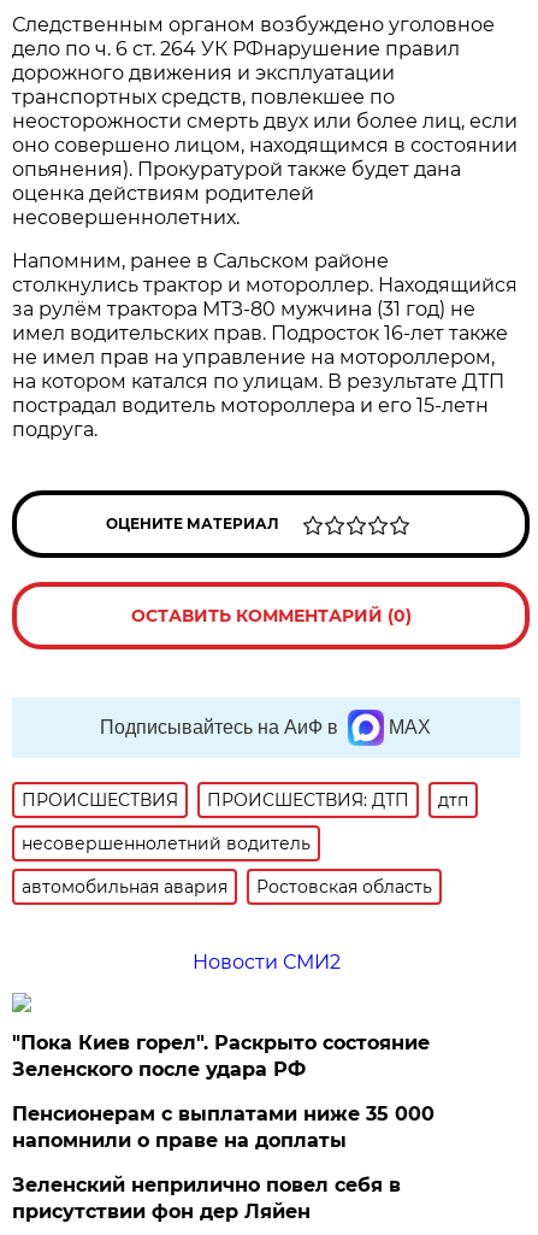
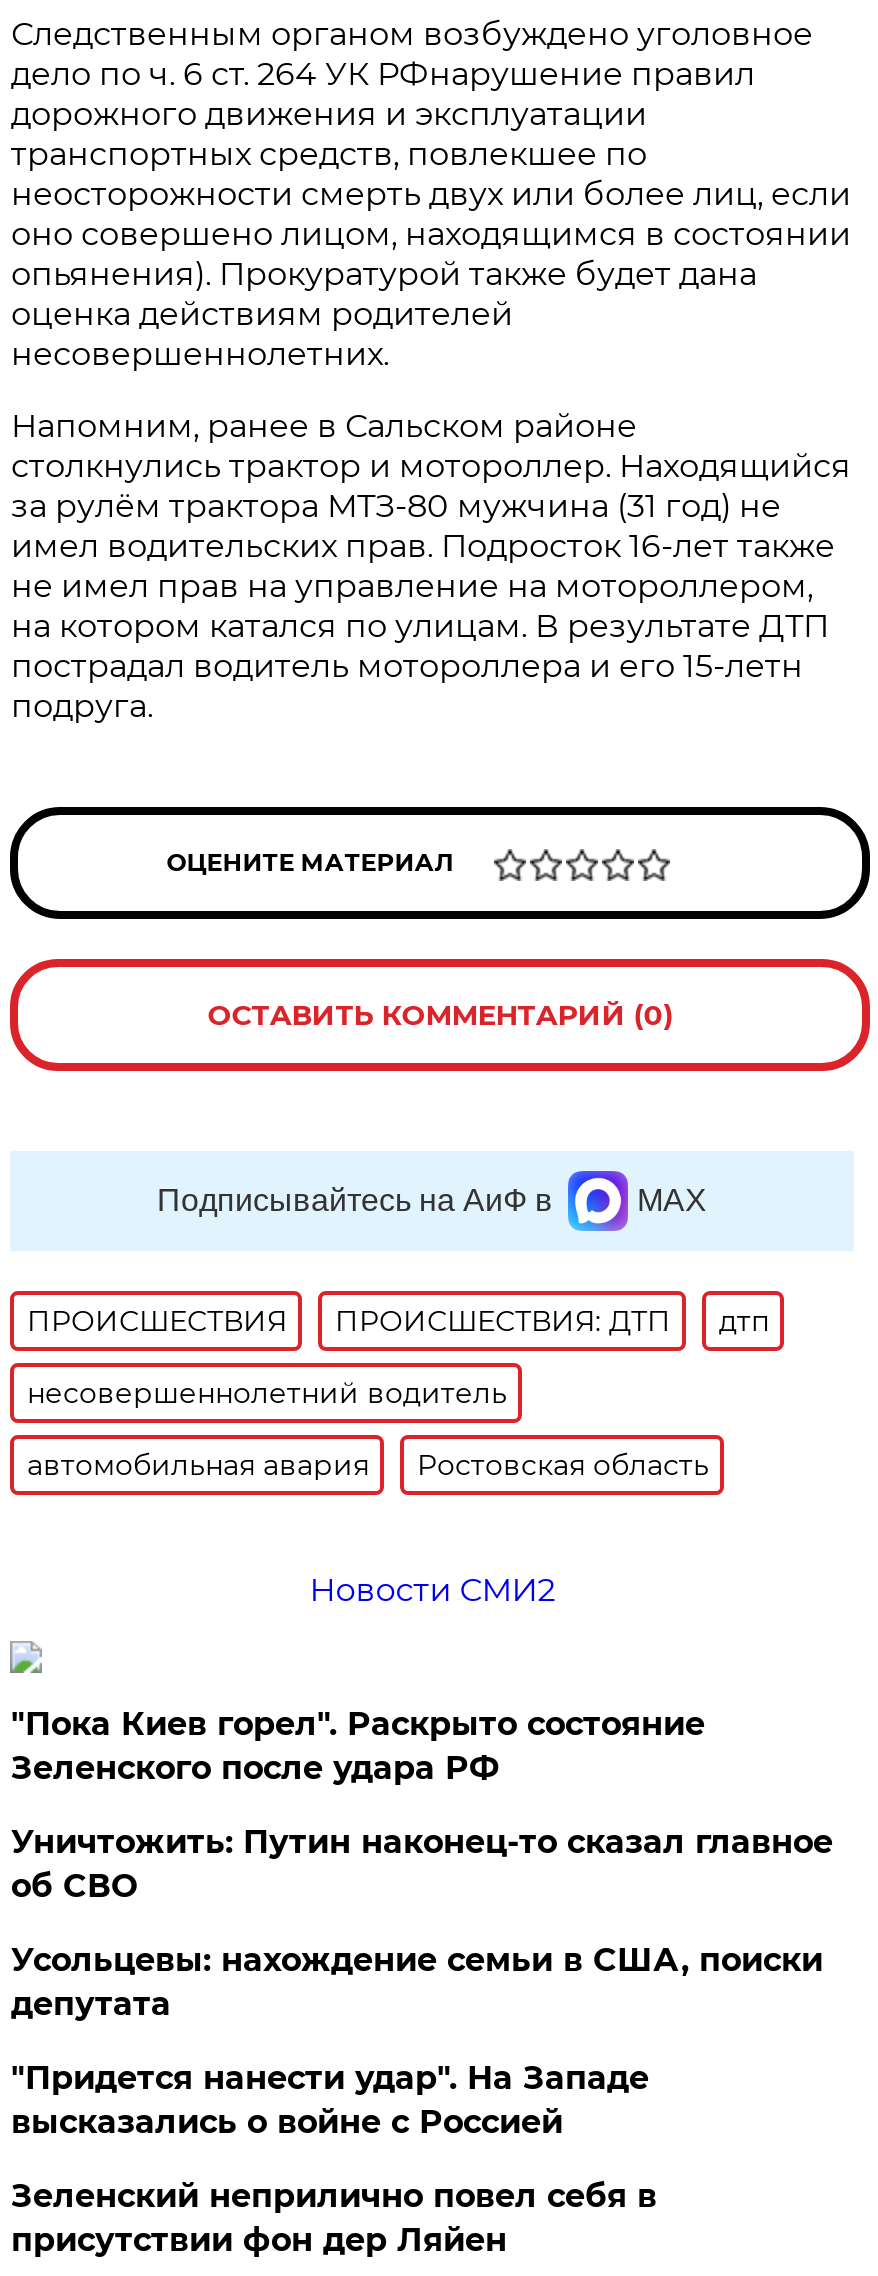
- Пенсионерам с выплатами ниже 35 000
- напомнили о праве на доплаты
+ Уничтожить: Путин наконец-то сказал главное
+ об СВО
+ Усольцевы: нахождение семьи в США, поиски
+ депутата
+ "Придется нанести удар". На Западе
+ высказались о войне с Россией
